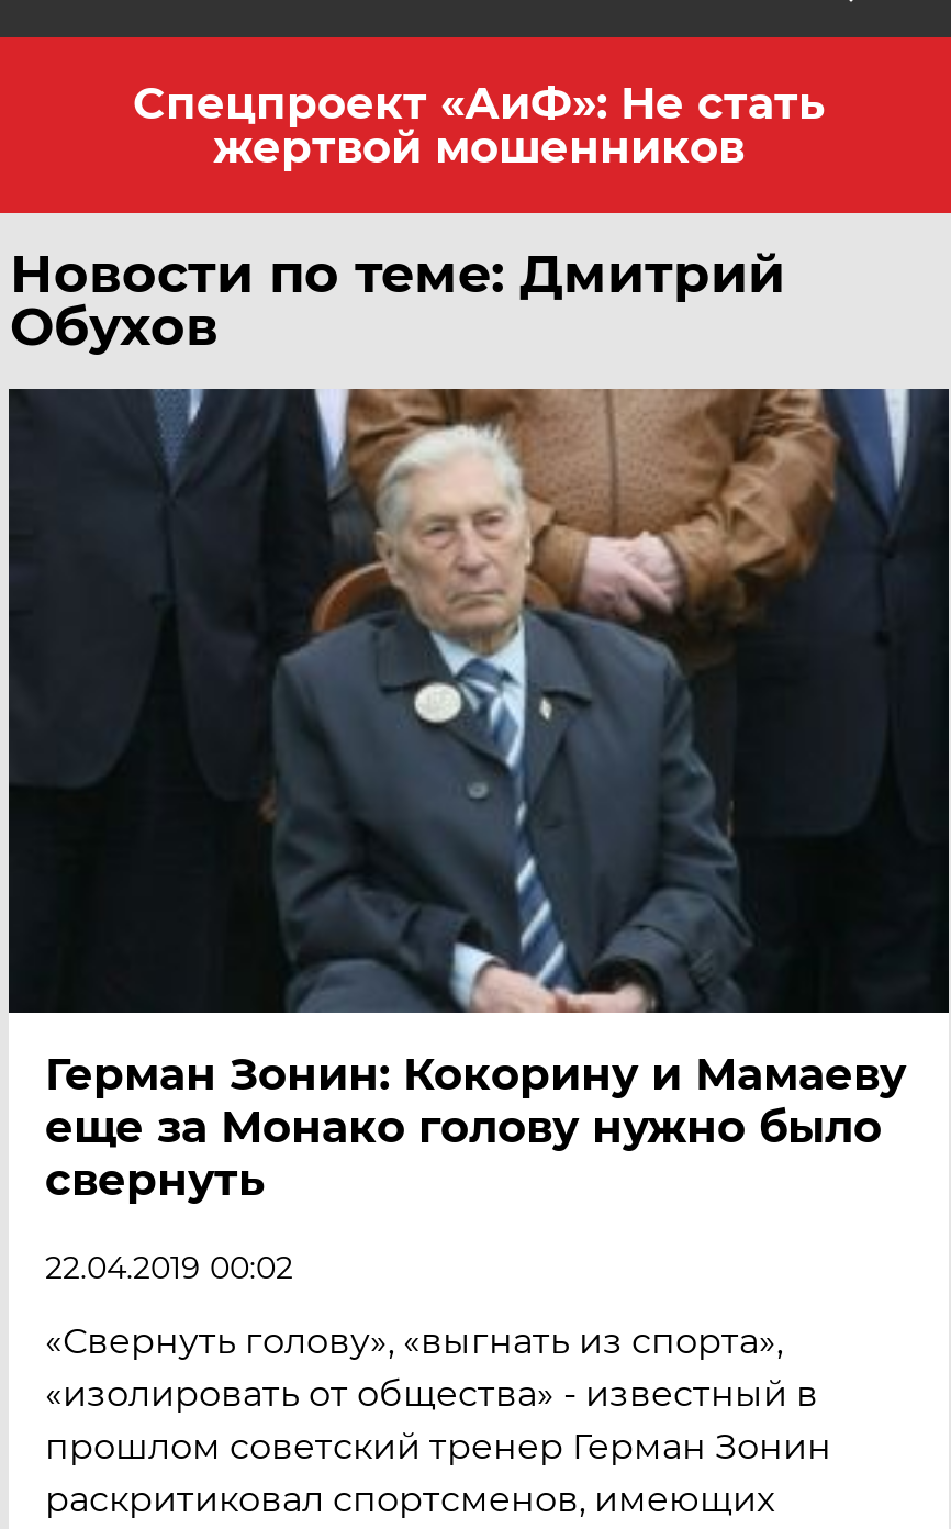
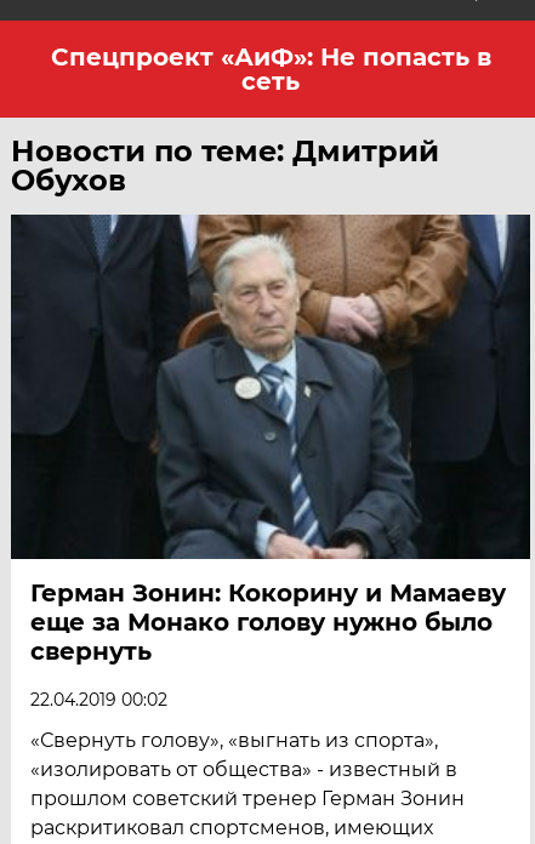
- Спецпроект «АиФ»: Не стать
- жертвой мошенников
+ Спецпроект «АиФ»: Не попасть в
+ сеть
